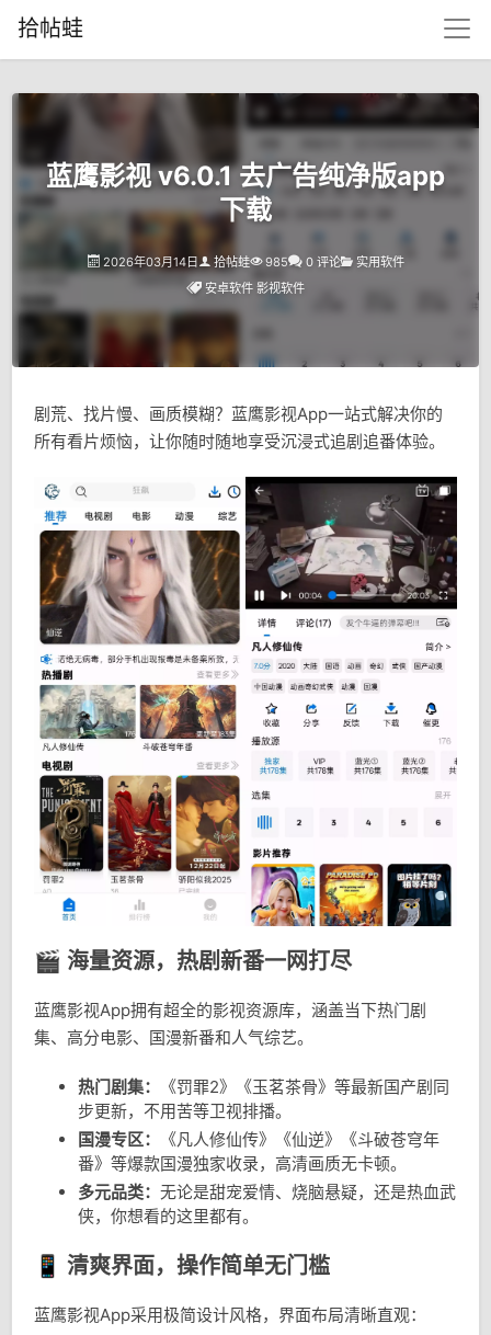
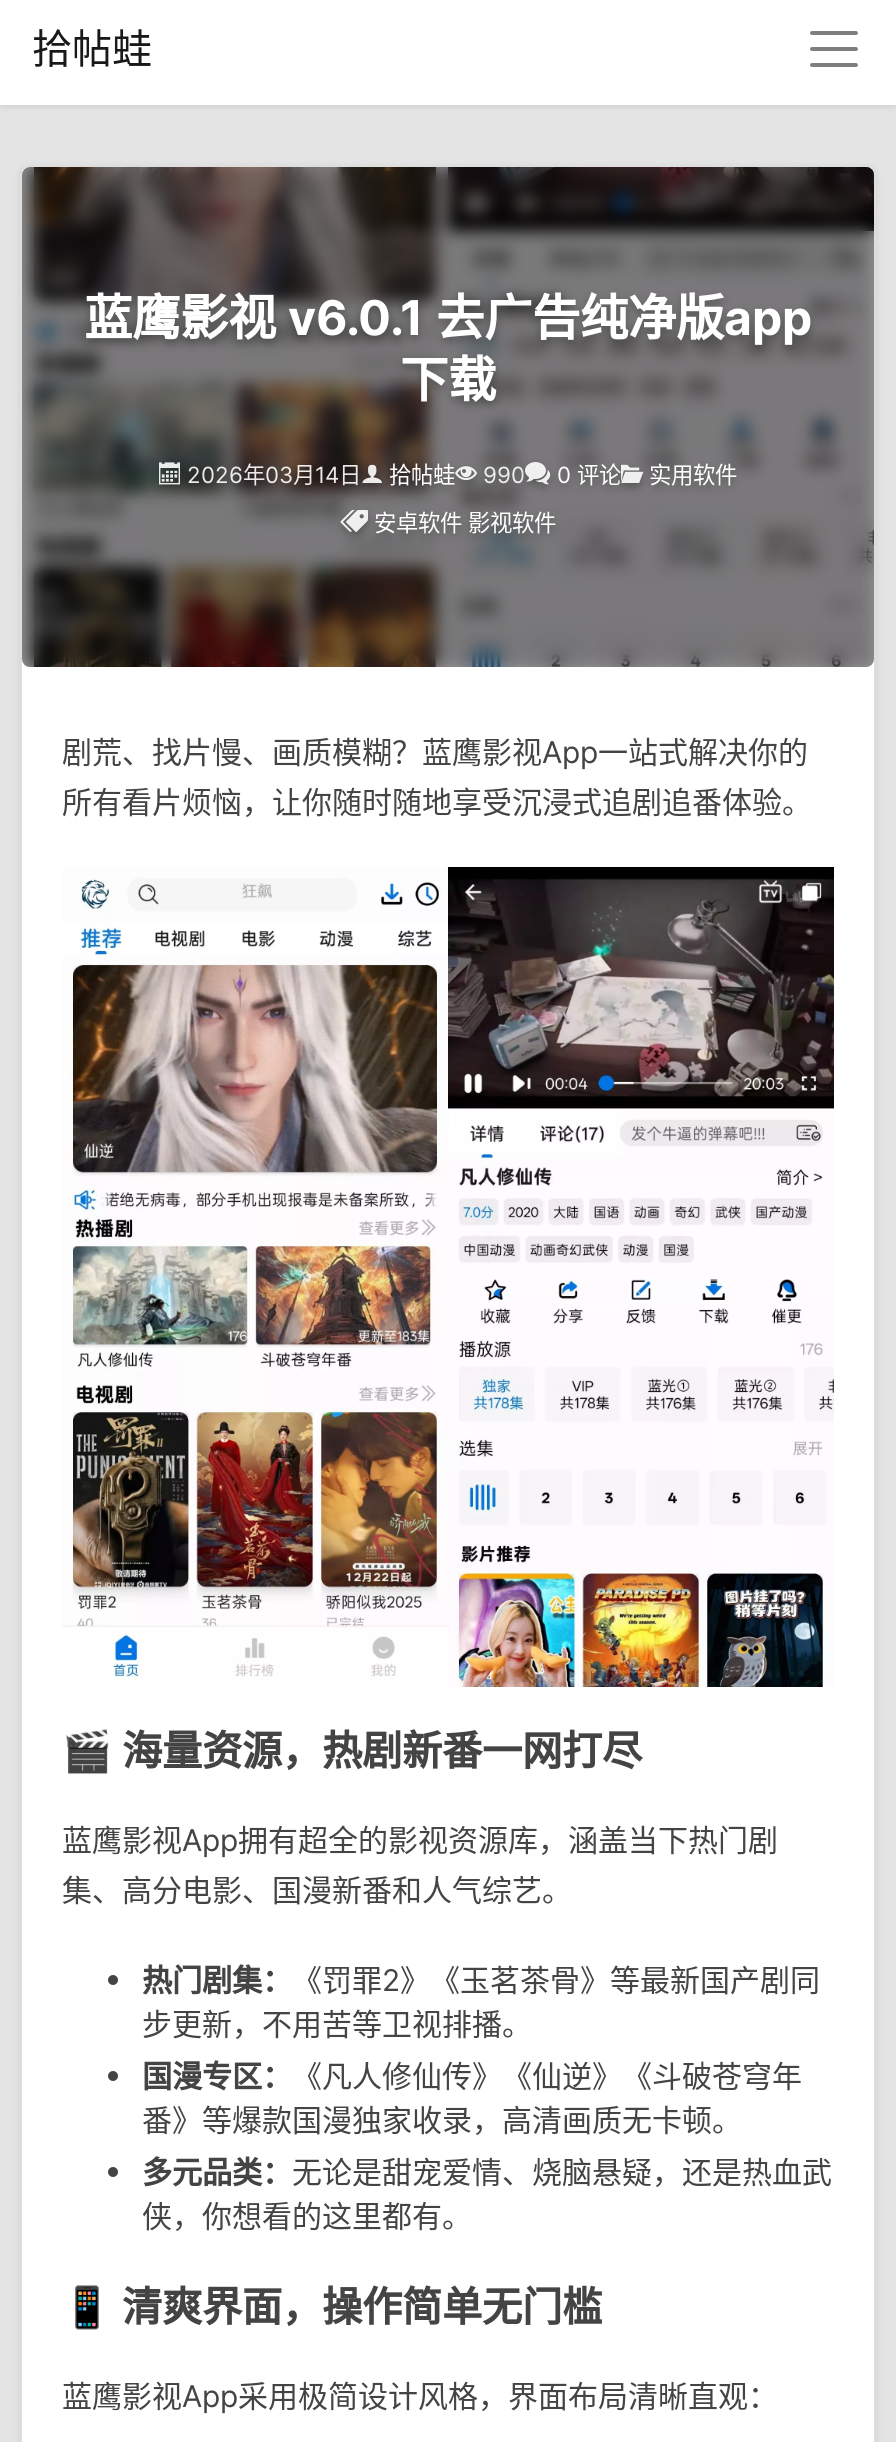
- 2026年03月14日 拾帖蛙 985 0 评论 实用软件
+ 2026年03月14日 拾帖蛙 990 0 评论 实用软件
